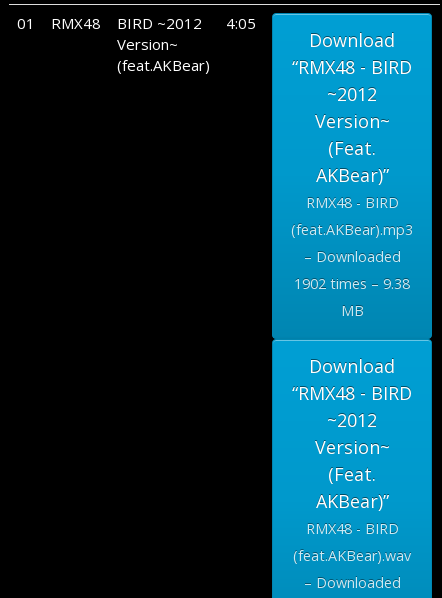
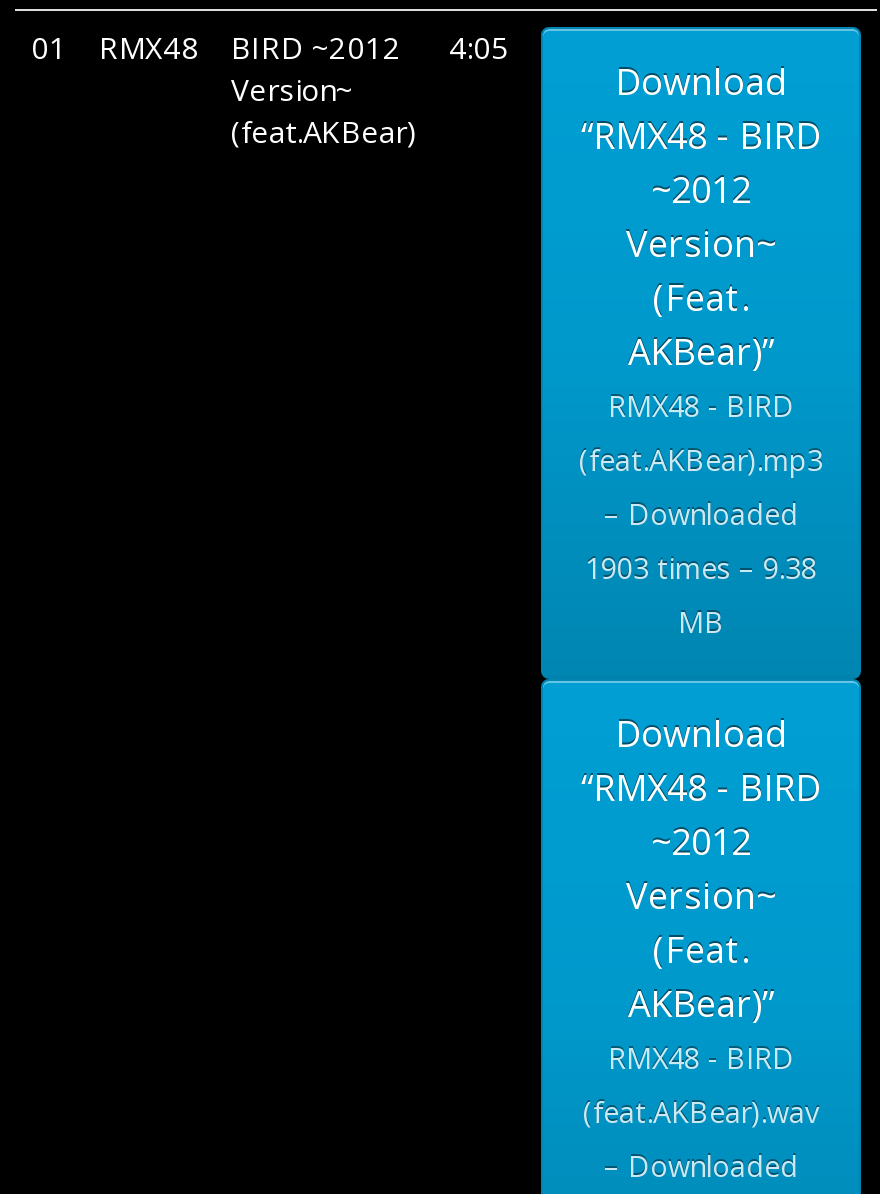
- 1902 times – 9.38
+ 1903 times – 9.38
